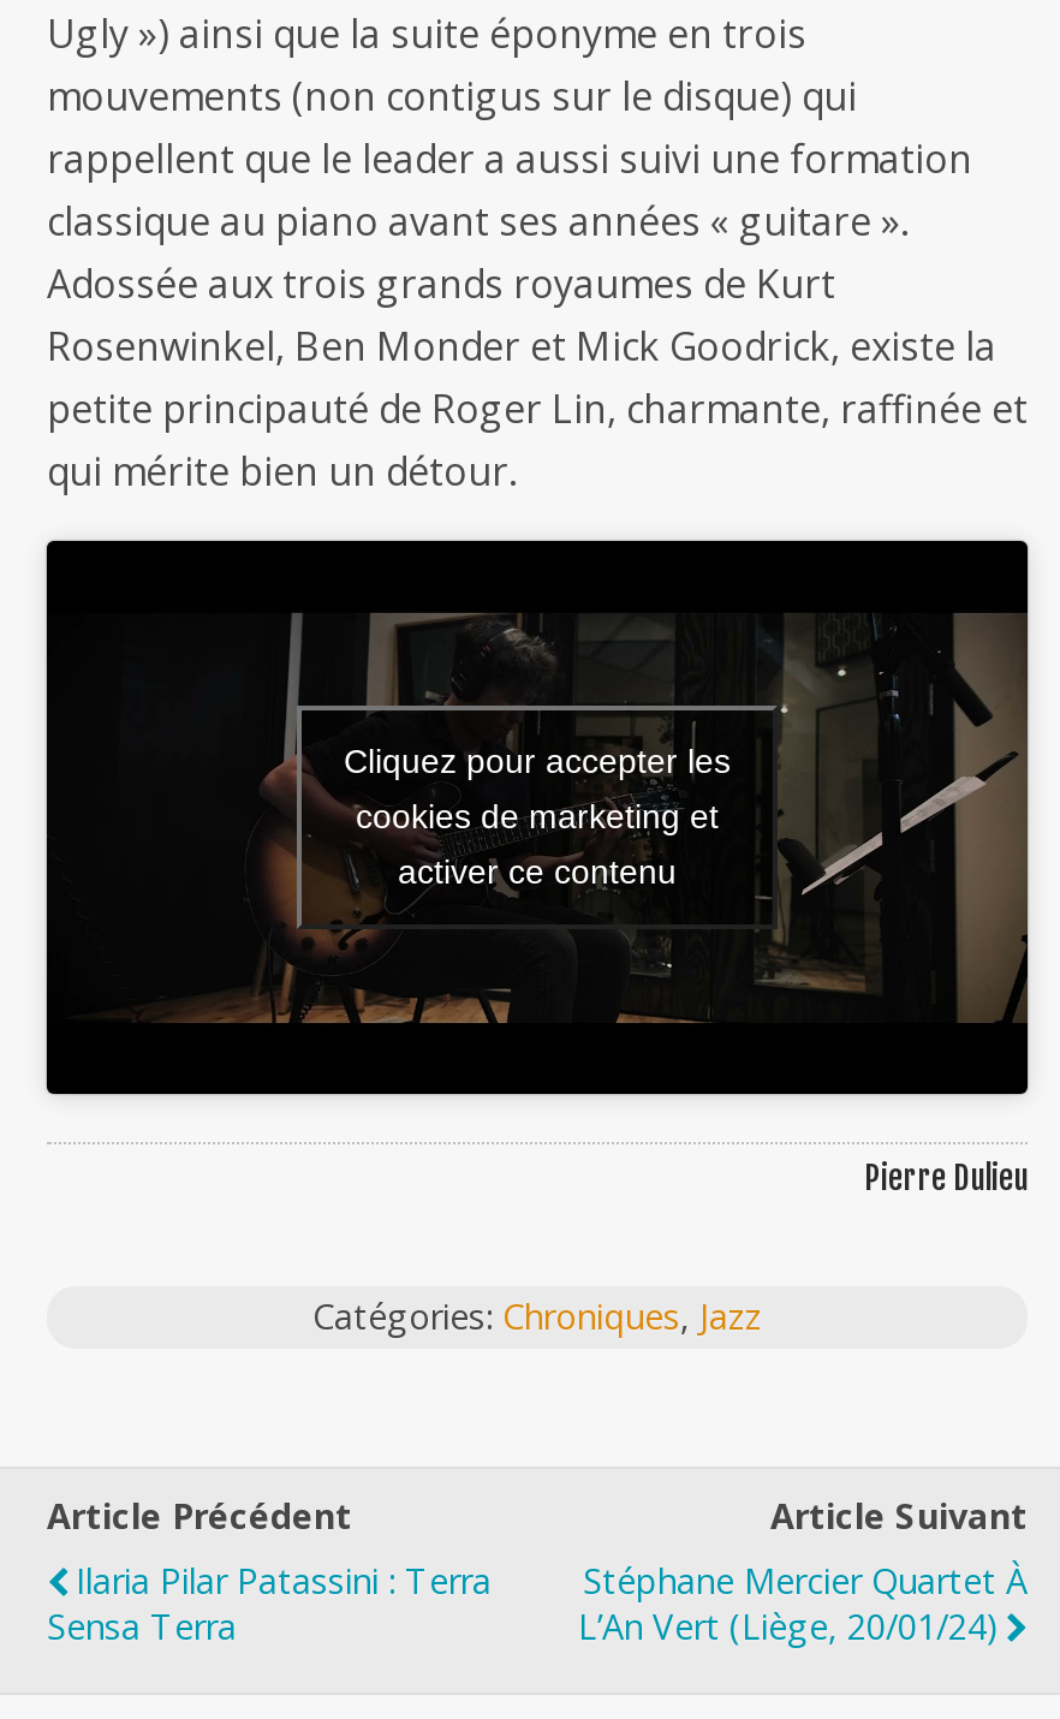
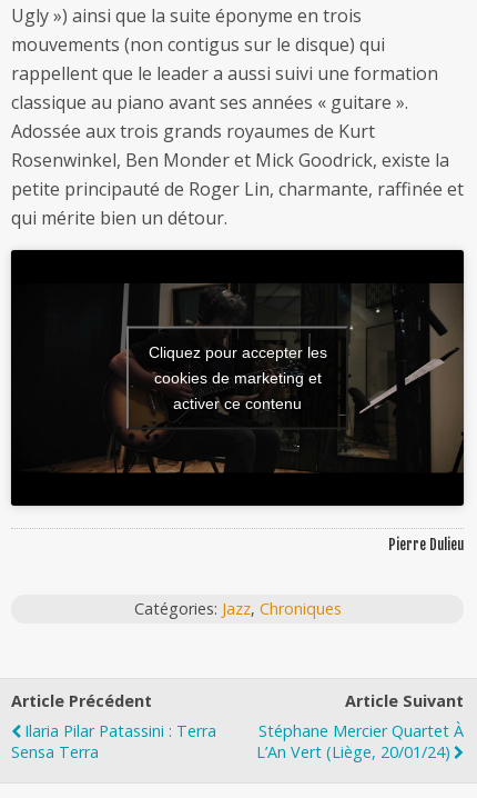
- Catégories: Chroniques, Jazz
+ Catégories: Jazz, Chroniques
